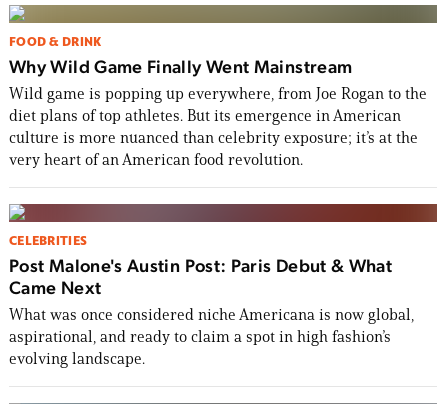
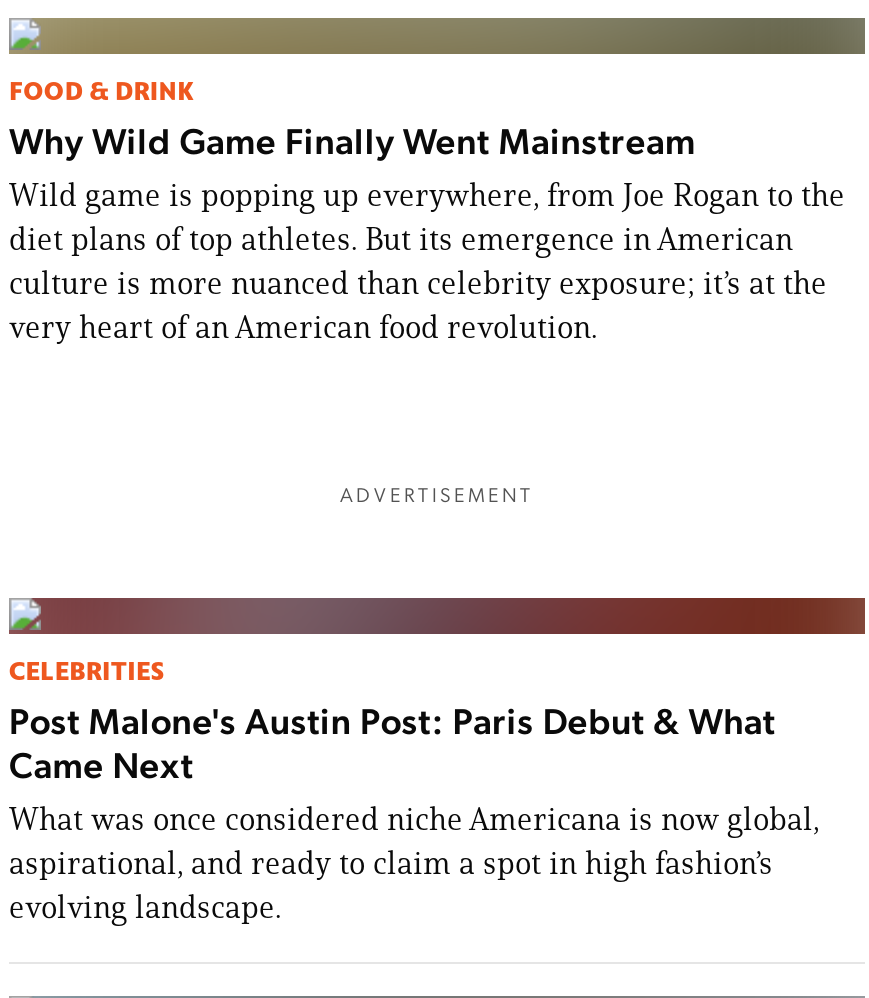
+ ADVERTISEMENT
